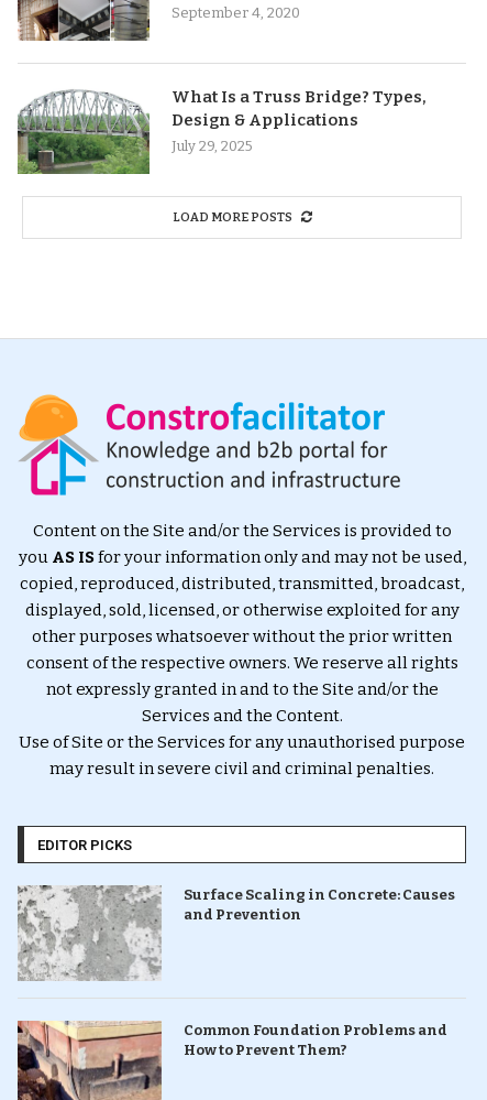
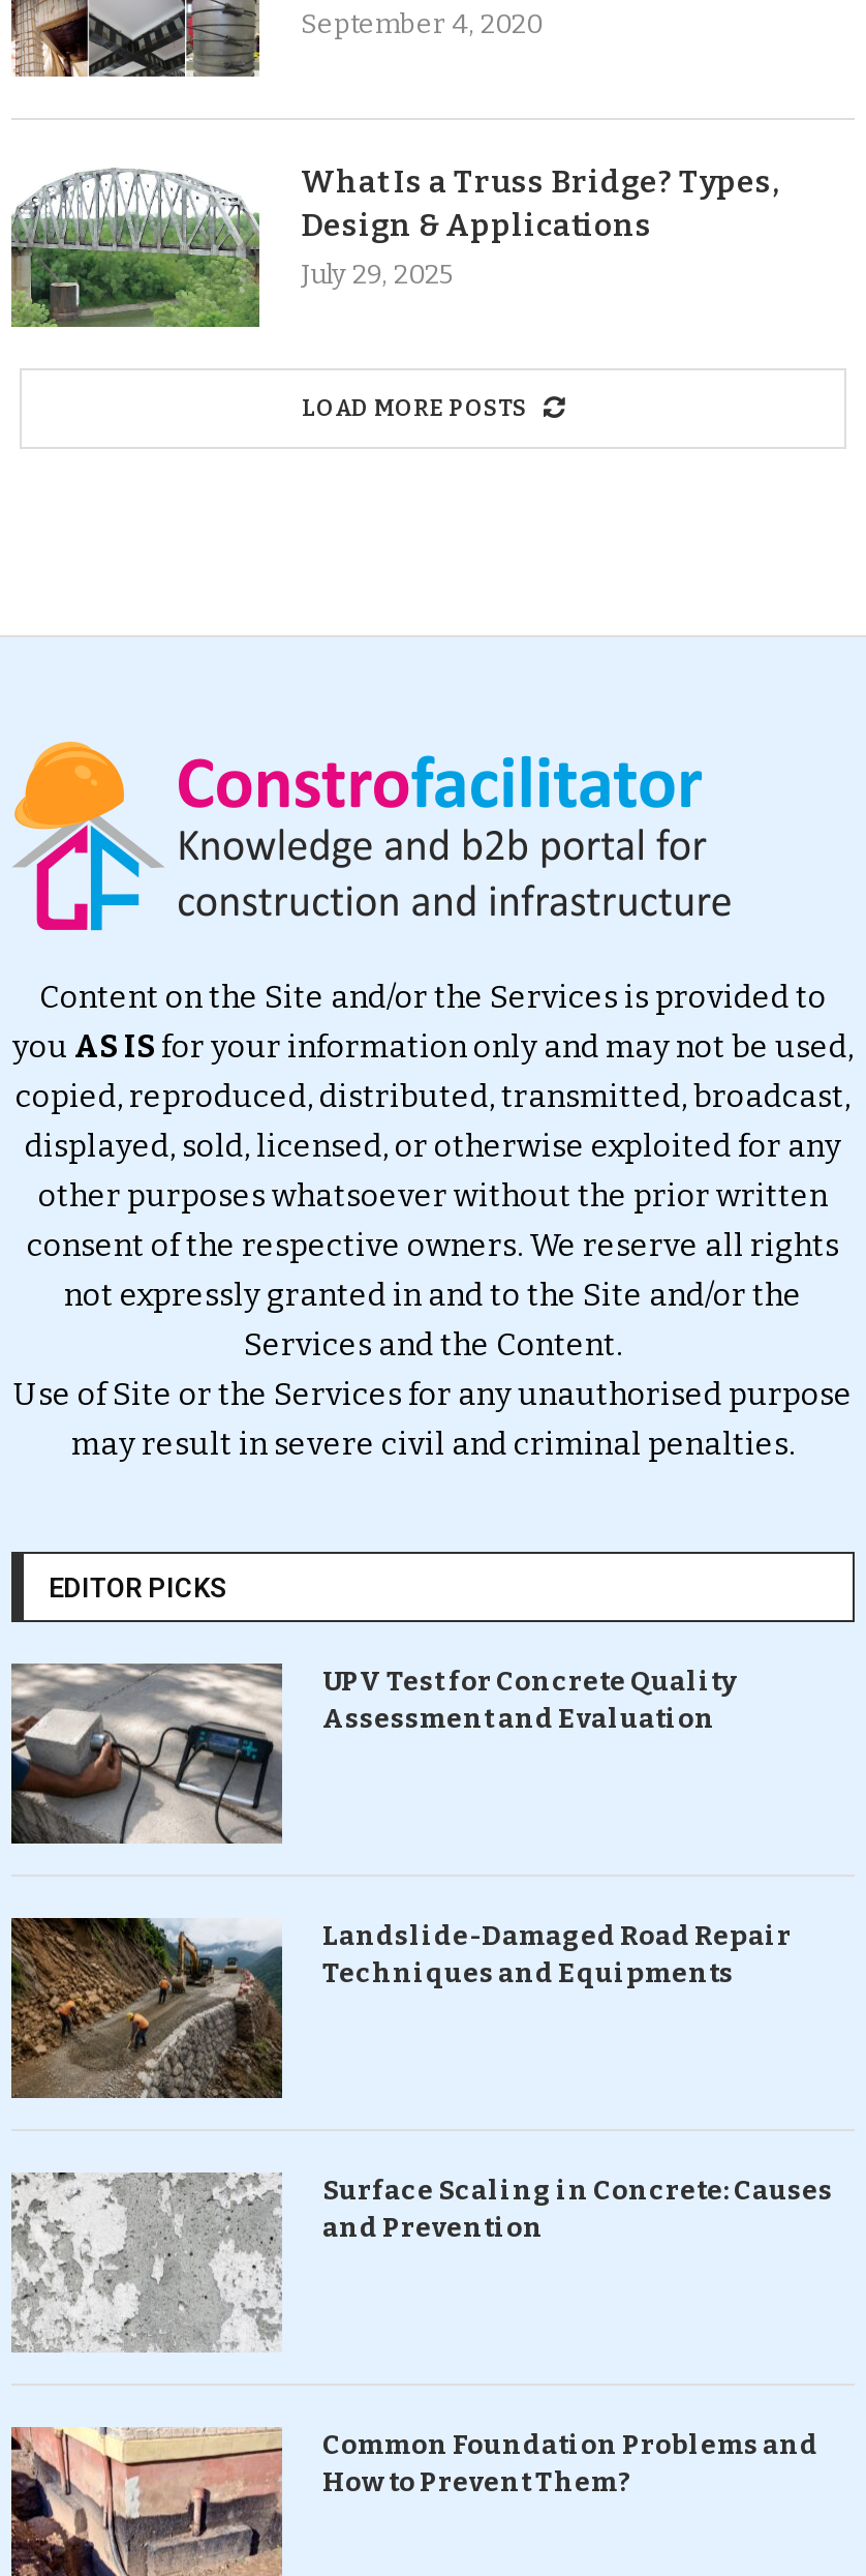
+ [image]
+ UPV Test for Concrete Quality
+ Assessment and Evaluation

+ [image]
+ Landslide-Damaged Road Repair
+ Techniques and Equipments
